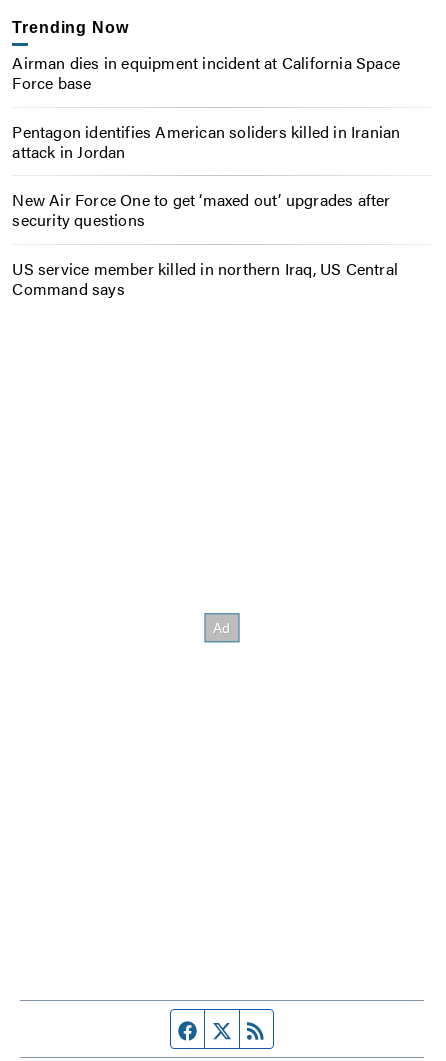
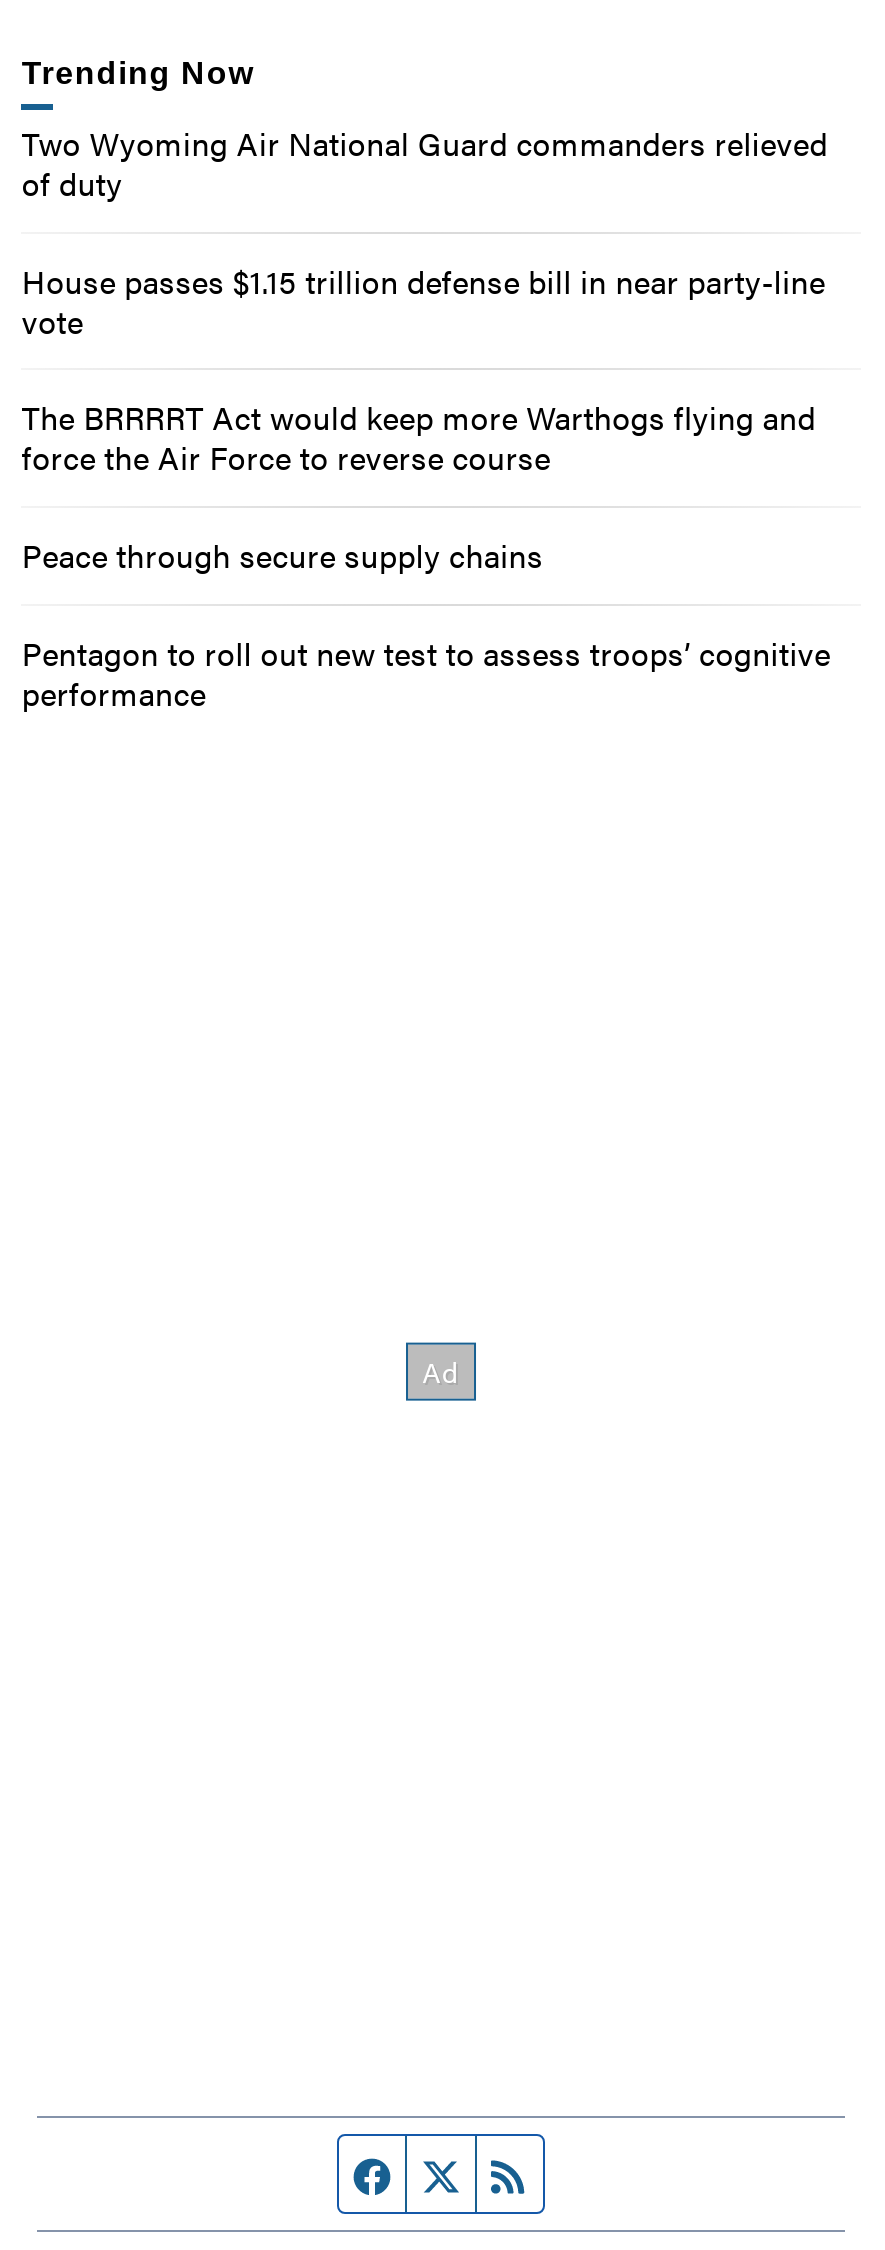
- Airman dies in equipment incident at California Space
- Force base
- Pentagon identifies American soliders killed in Iranian
- attack in Jordan
- New Air Force One to get ‘maxed out’ upgrades after
- security questions
- US service member killed in northern Iraq, US Central
- Command says
+ Two Wyoming Air National Guard commanders relieved
+ of duty
+ House passes $1.15 trillion defense bill in near party-line
+ vote
+ The BRRRRT Act would keep more Warthogs flying and
+ force the Air Force to reverse course
+ Peace through secure supply chains
+ Pentagon to roll out new test to assess troops’ cognitive
+ performance
